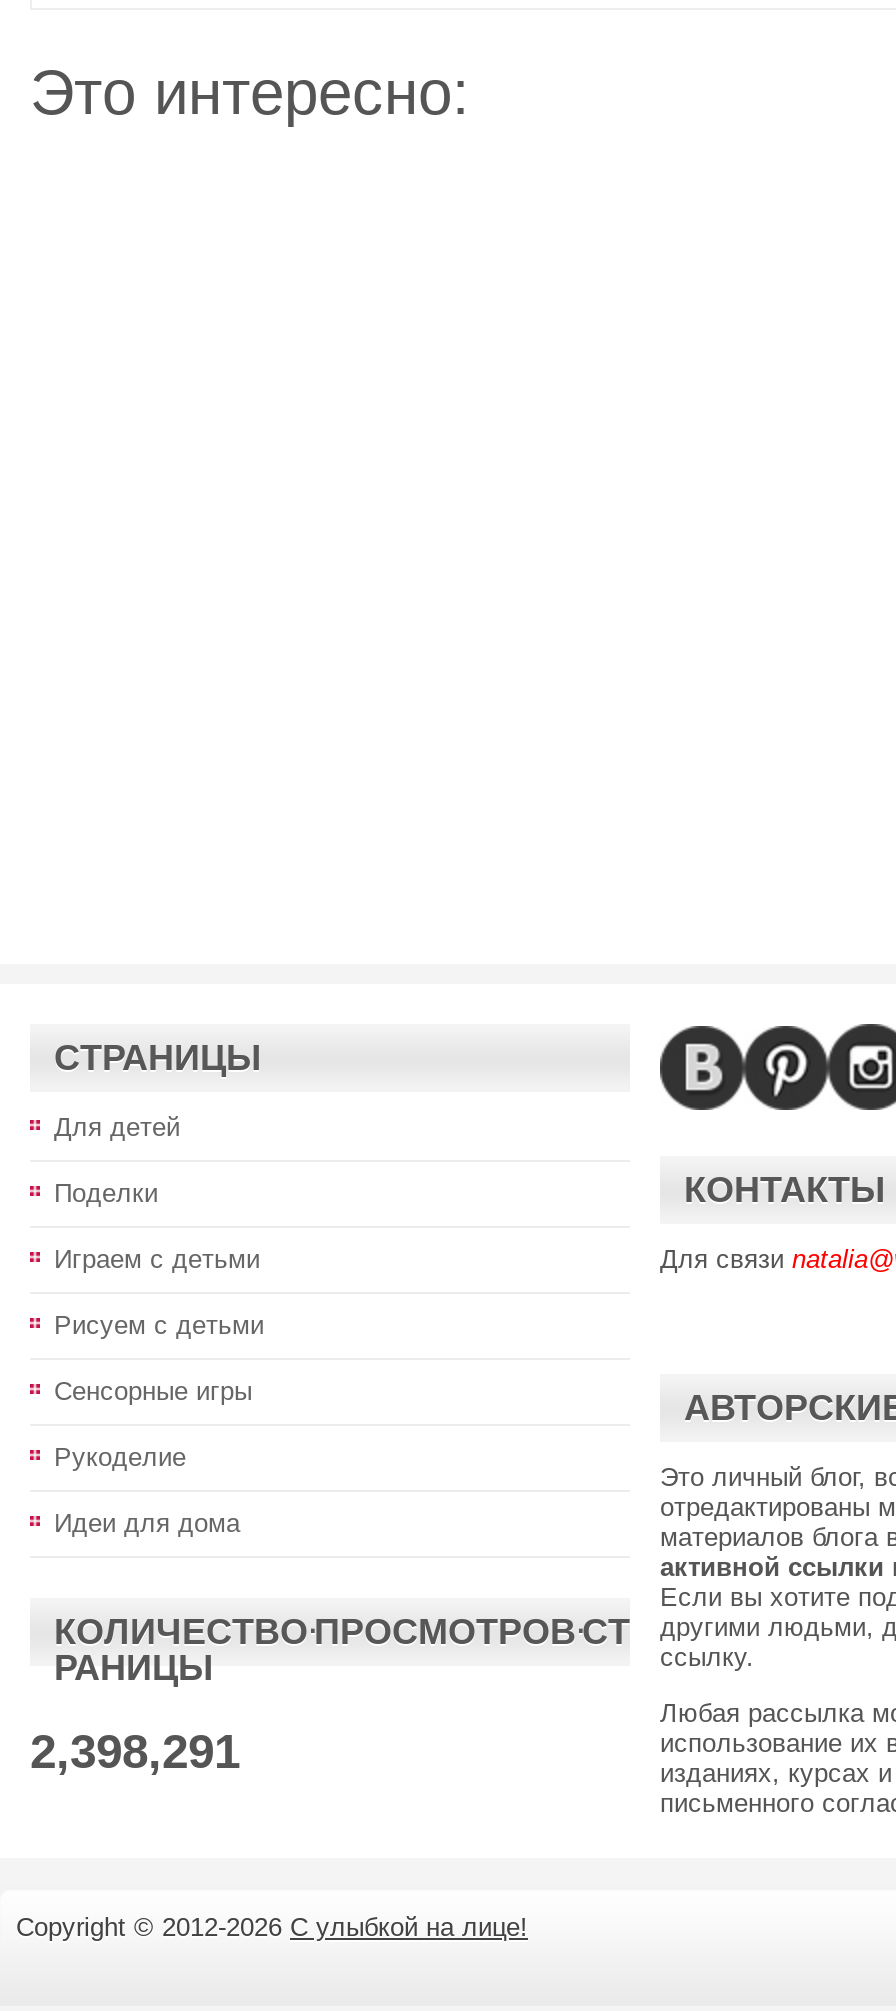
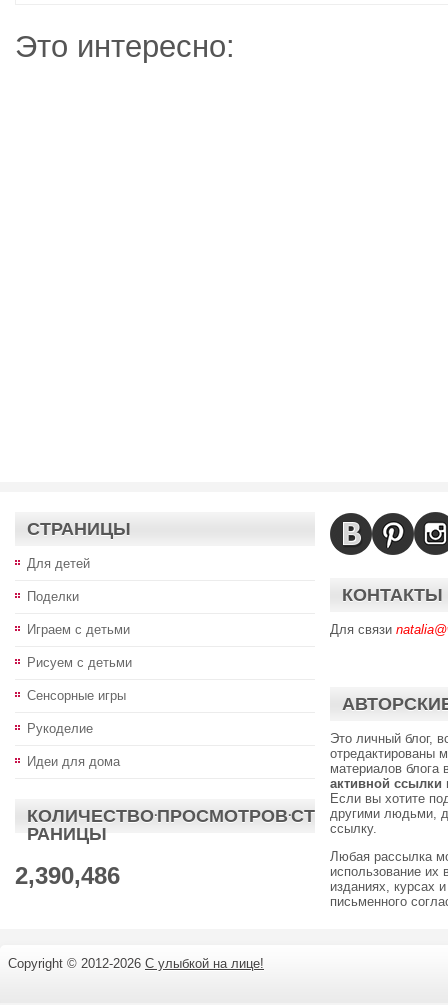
- 2,398,291
+ 2,390,486
